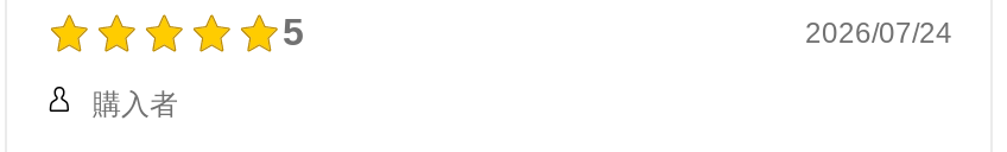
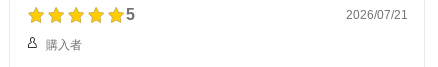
- 2026/07/24
+ 2026/07/21
